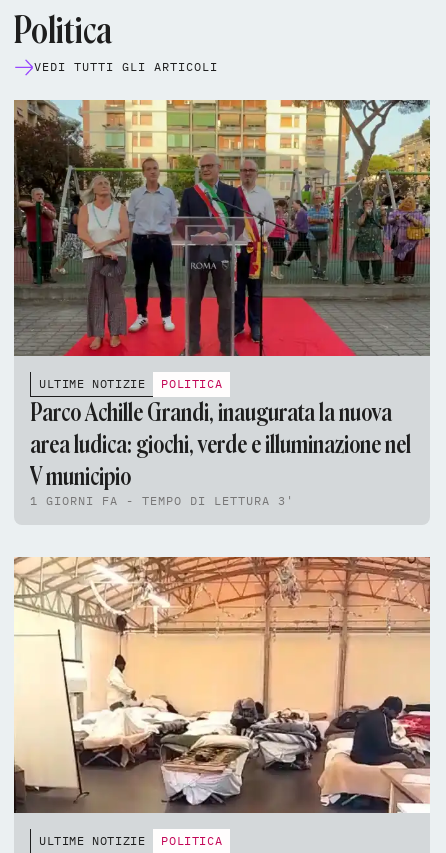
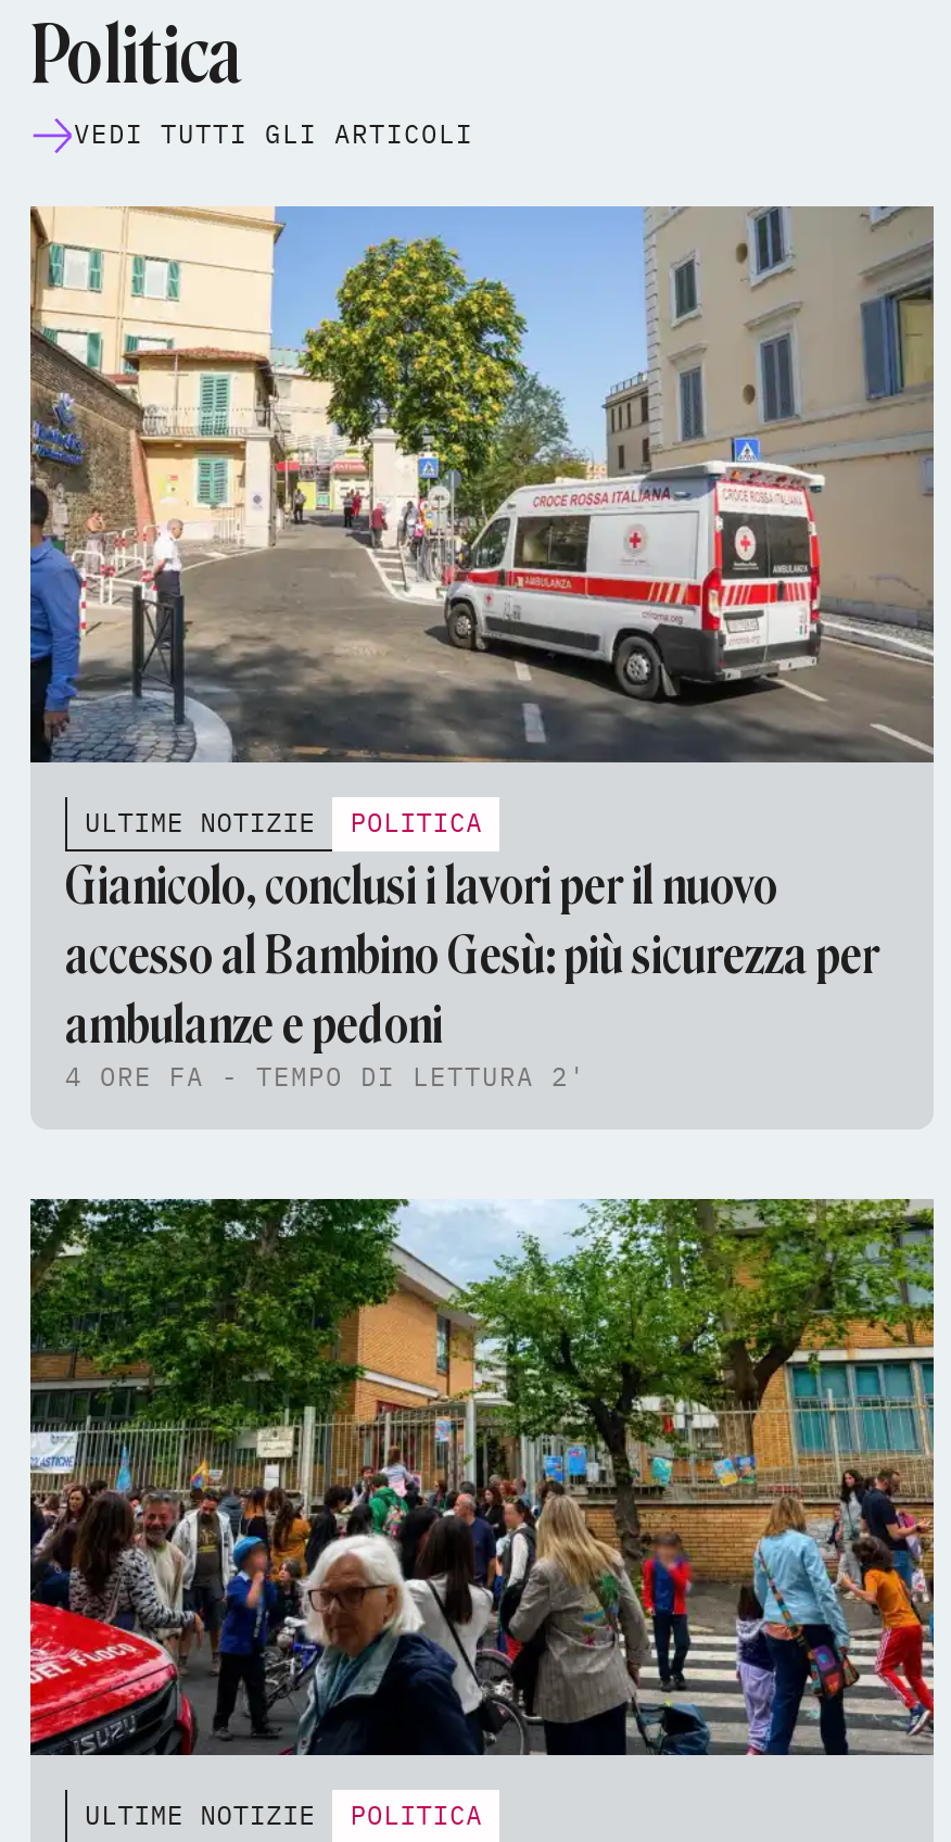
- [image]
+ [image]

- Parco Achille Grandi, inaugurata la nuova
- area ludica: giochi, verde e illuminazione nel
- V municipio
- 1 GIORNI FA - TEMPO DI LETTURA 3'
+ Gianicolo, conclusi i lavori per il nuovo
+ accesso al Bambino Gesù: più sicurezza per
+ ambulanze e pedoni
+ 4 ORE FA - TEMPO DI LETTURA 2'

- [image]
+ [image]
